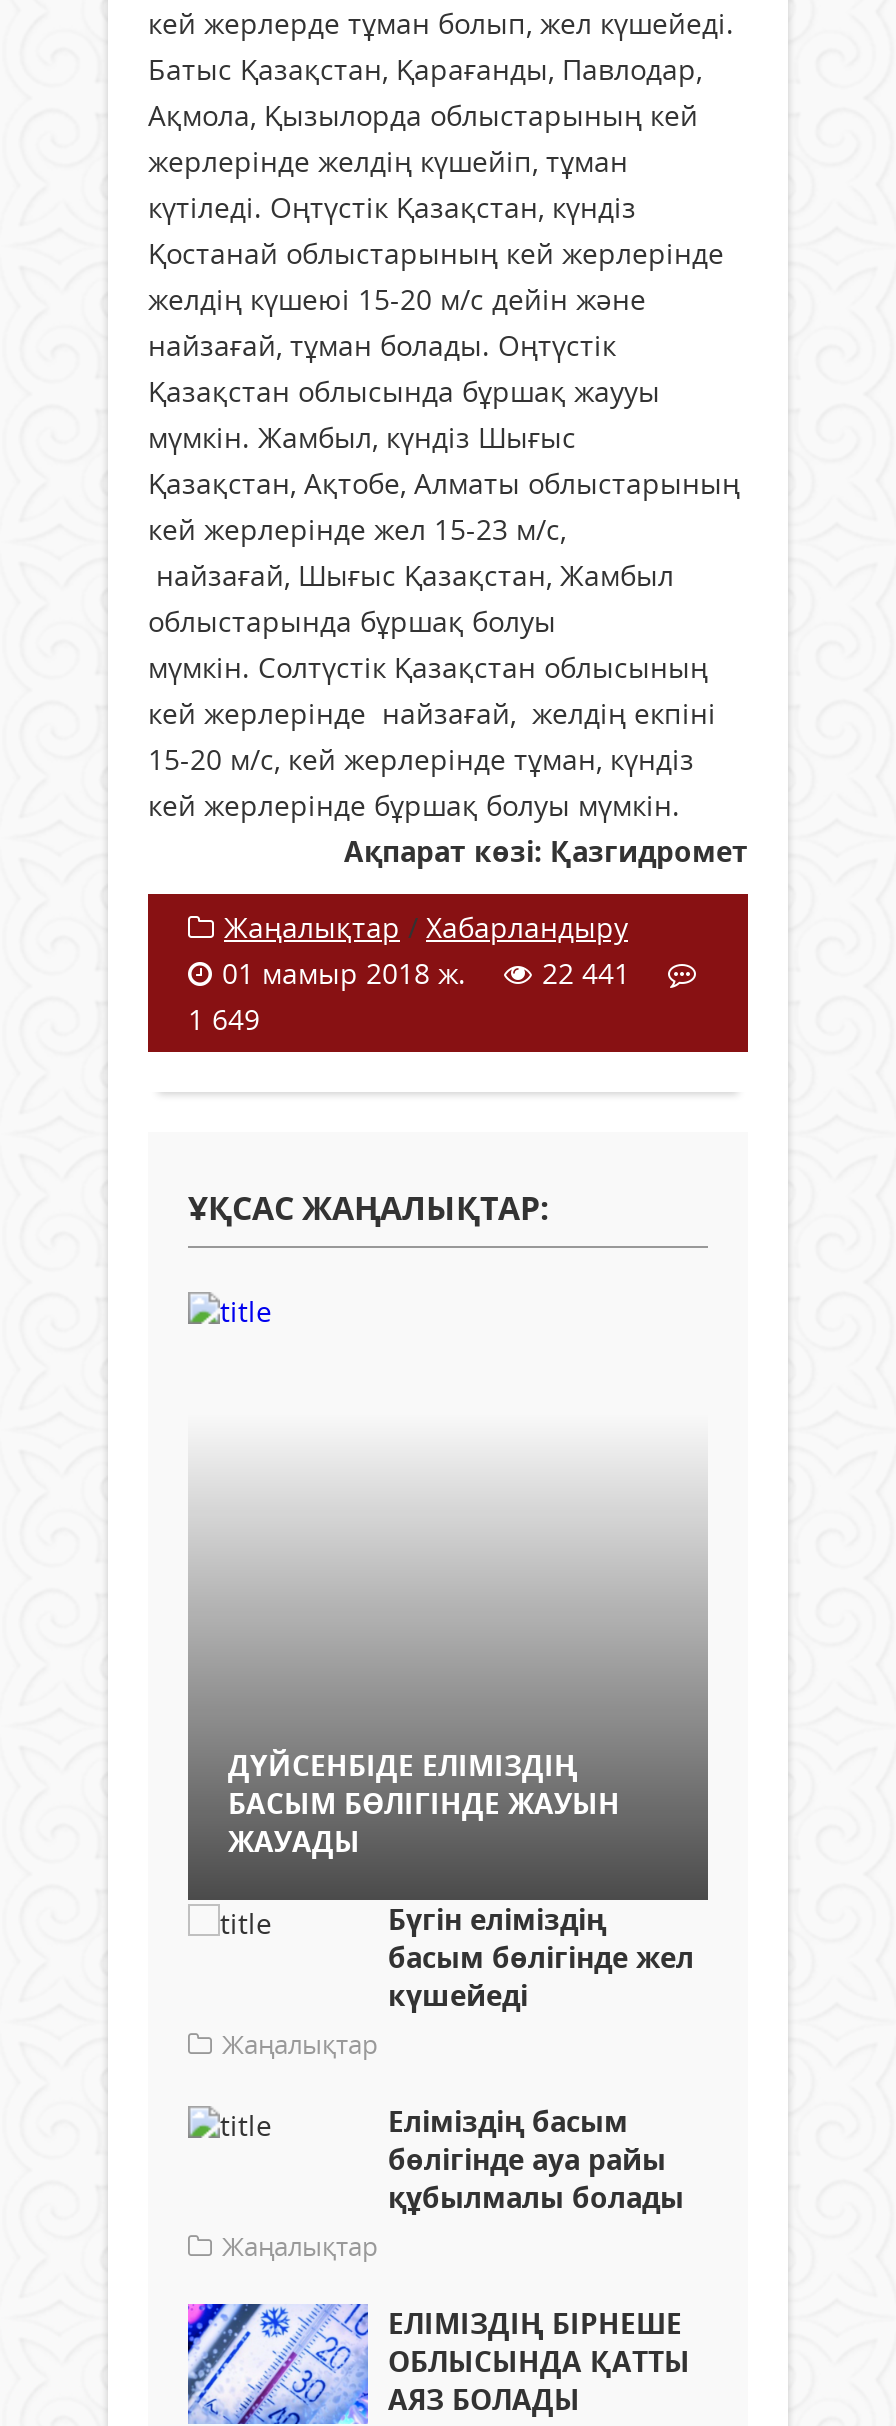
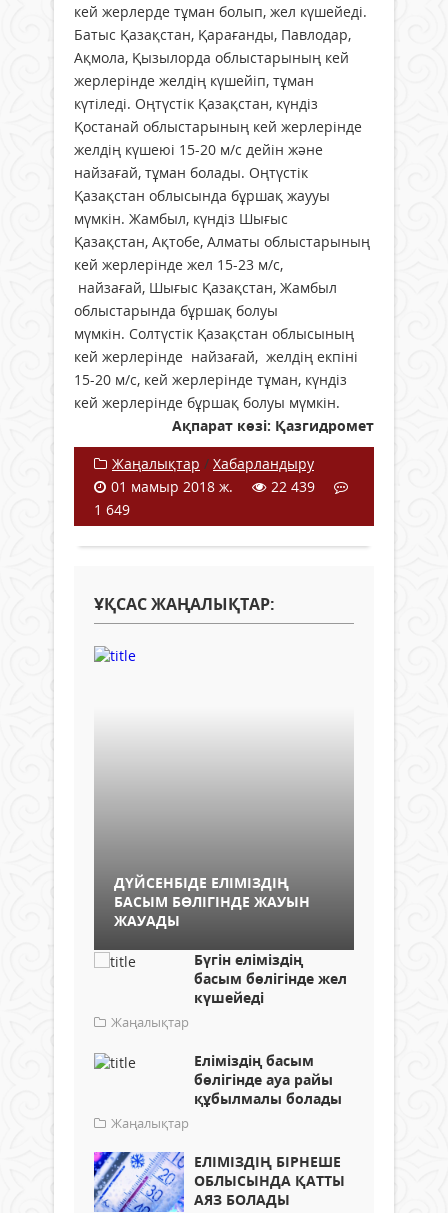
- 01 мамыр 2018 ж. 22 441
+ 01 мамыр 2018 ж. 22 439
